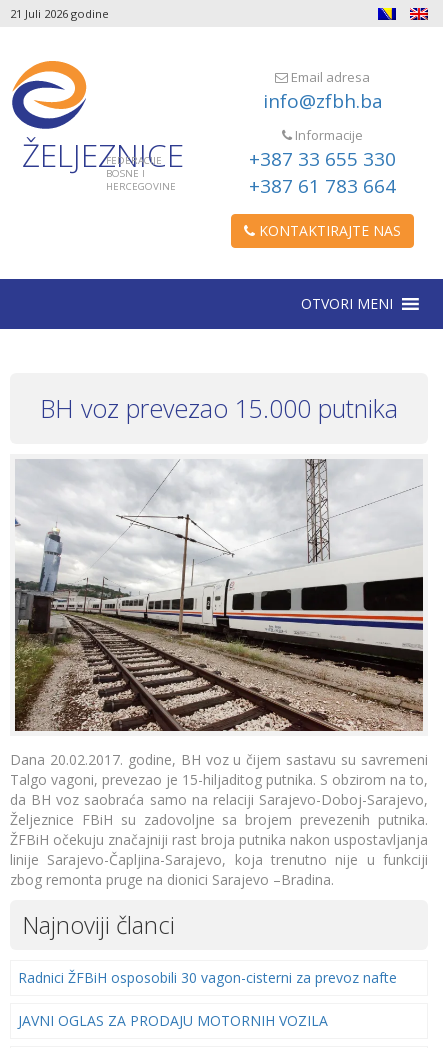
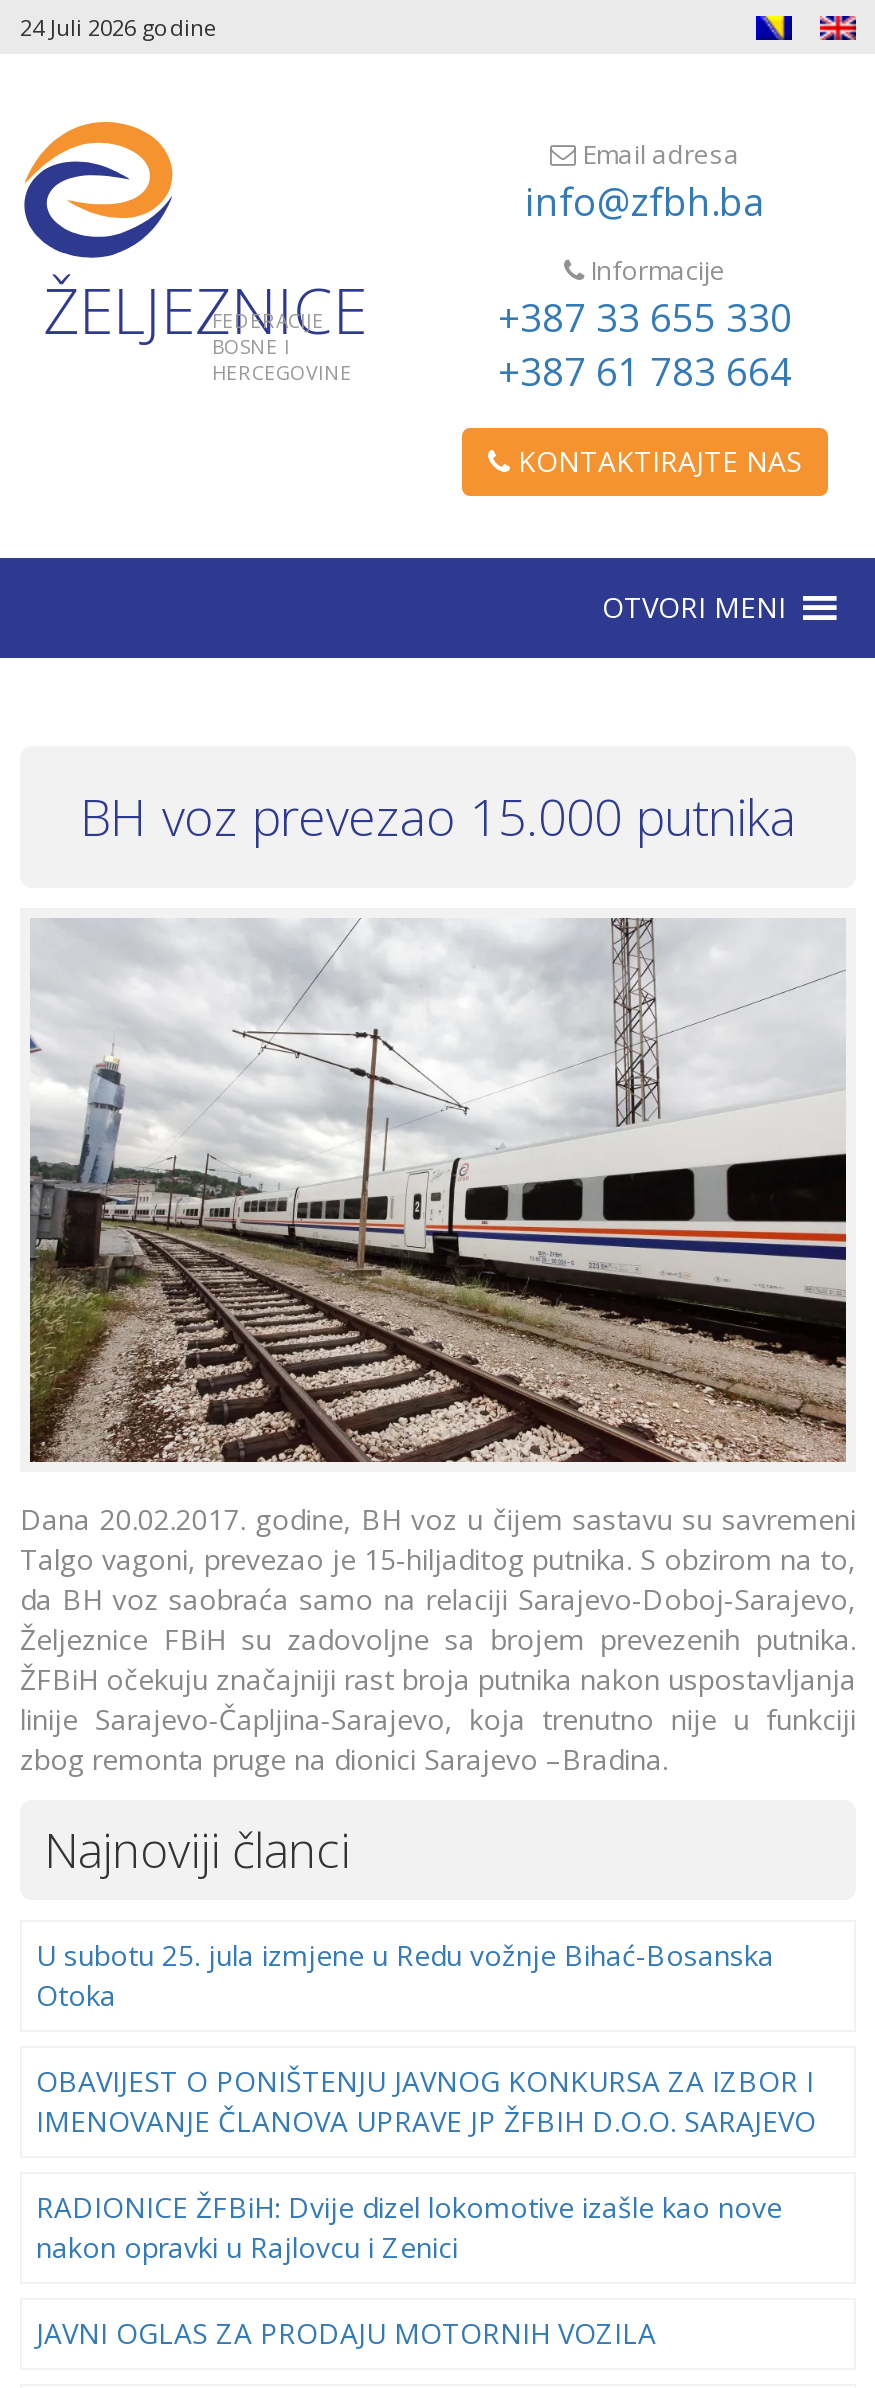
- 21 Juli 2026 godine
+ 24 Juli 2026 godine

- Radnici ŽFBiH osposobili 30 vagon-cisterni za prevoz nafte
+ U subotu 25. jula izmjene u Redu vožnje Bihać-Bosanska
+ Otoka
+ OBAVIJEST O PONIŠTENJU JAVNOG KONKURSA ZA IZBOR I
+ IMENOVANJE ČLANOVA UPRAVE JP ŽFBIH D.O.O. SARAJEVO
+ RADIONICE ŽFBiH: Dvije dizel lokomotive izašle kao nove
+ nakon opravki u Rajlovcu i Zenici
